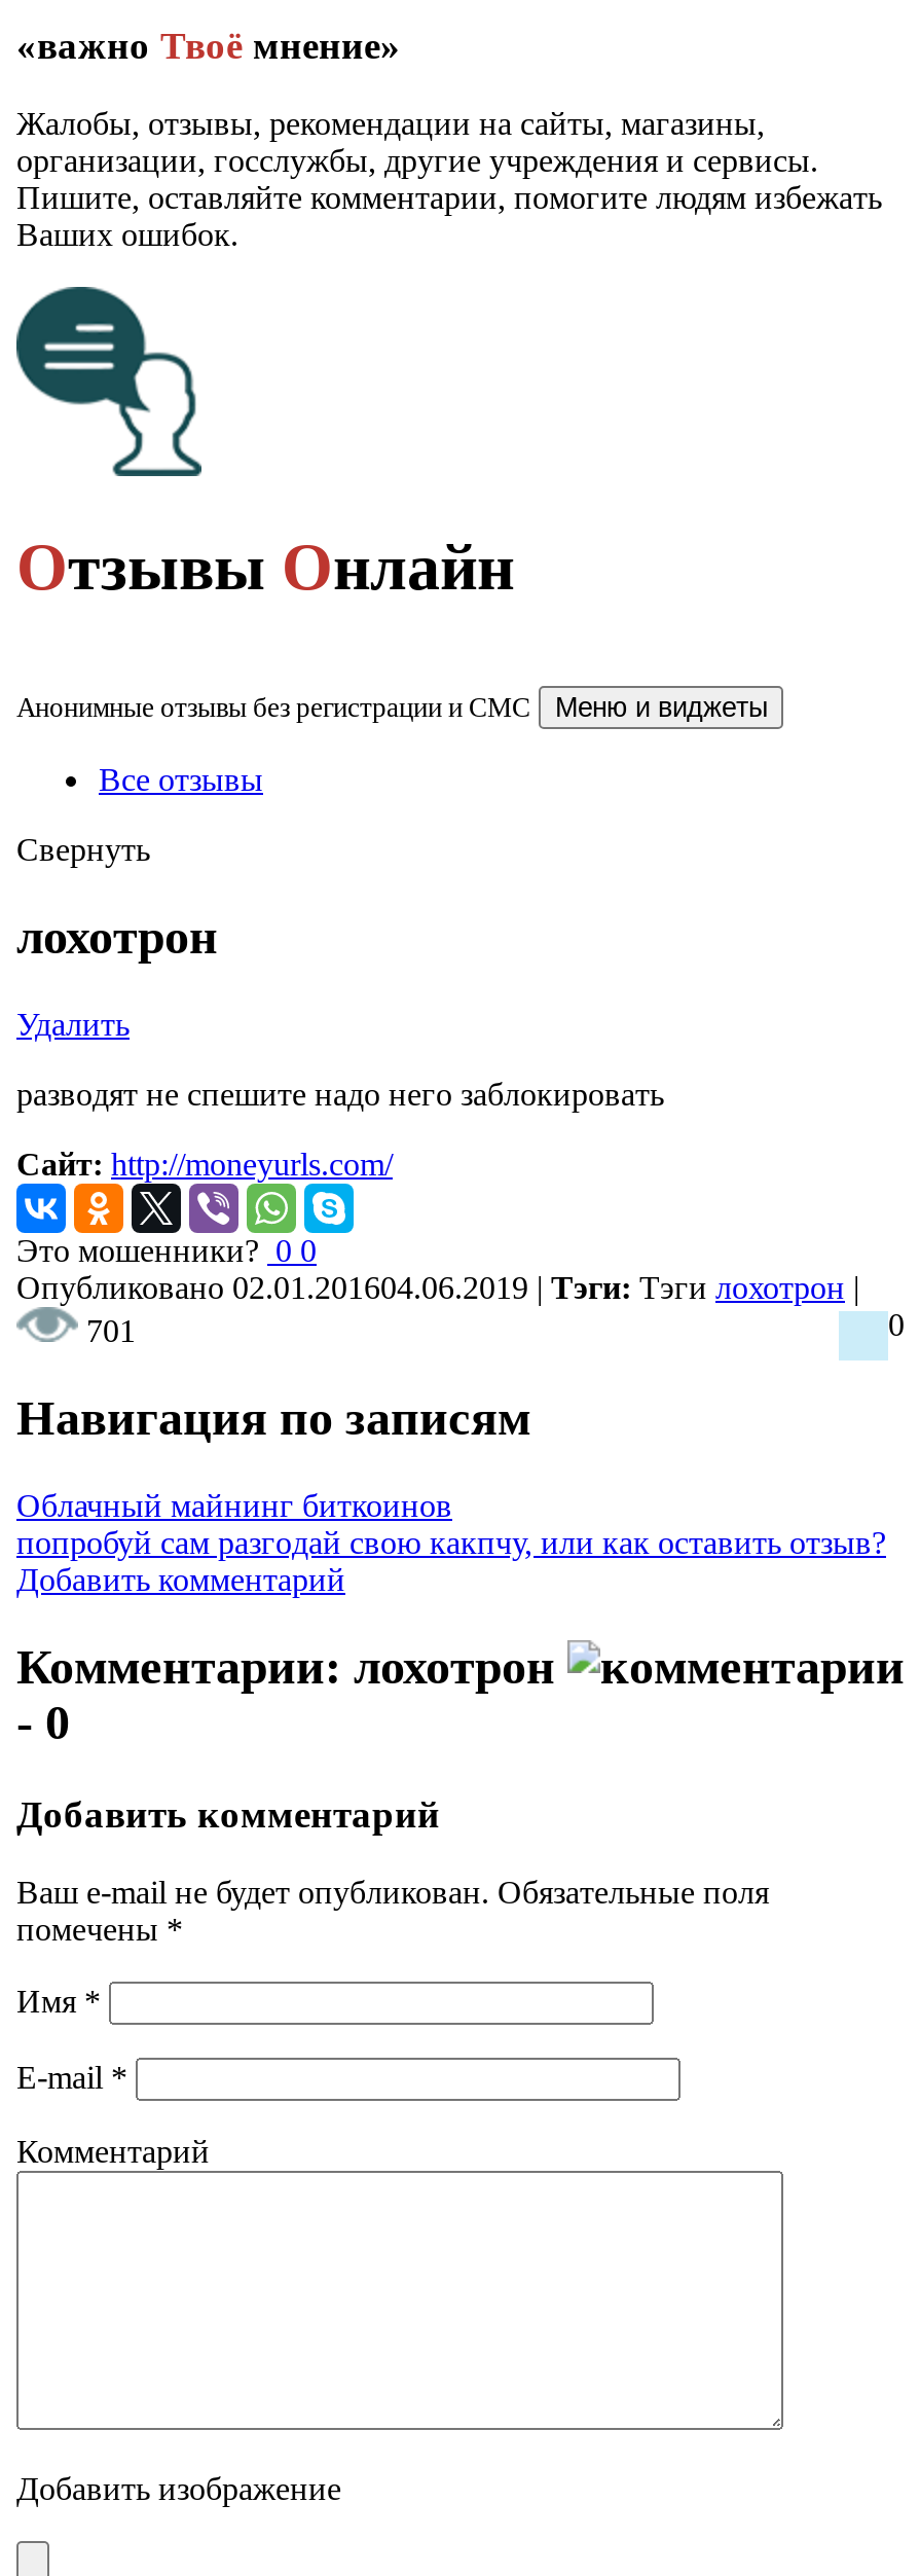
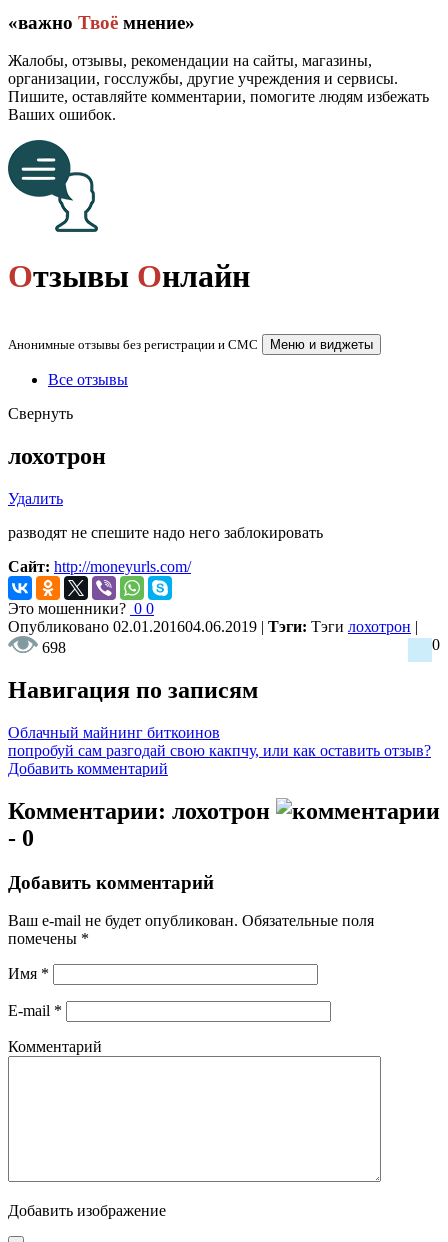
- 701
+ 698
